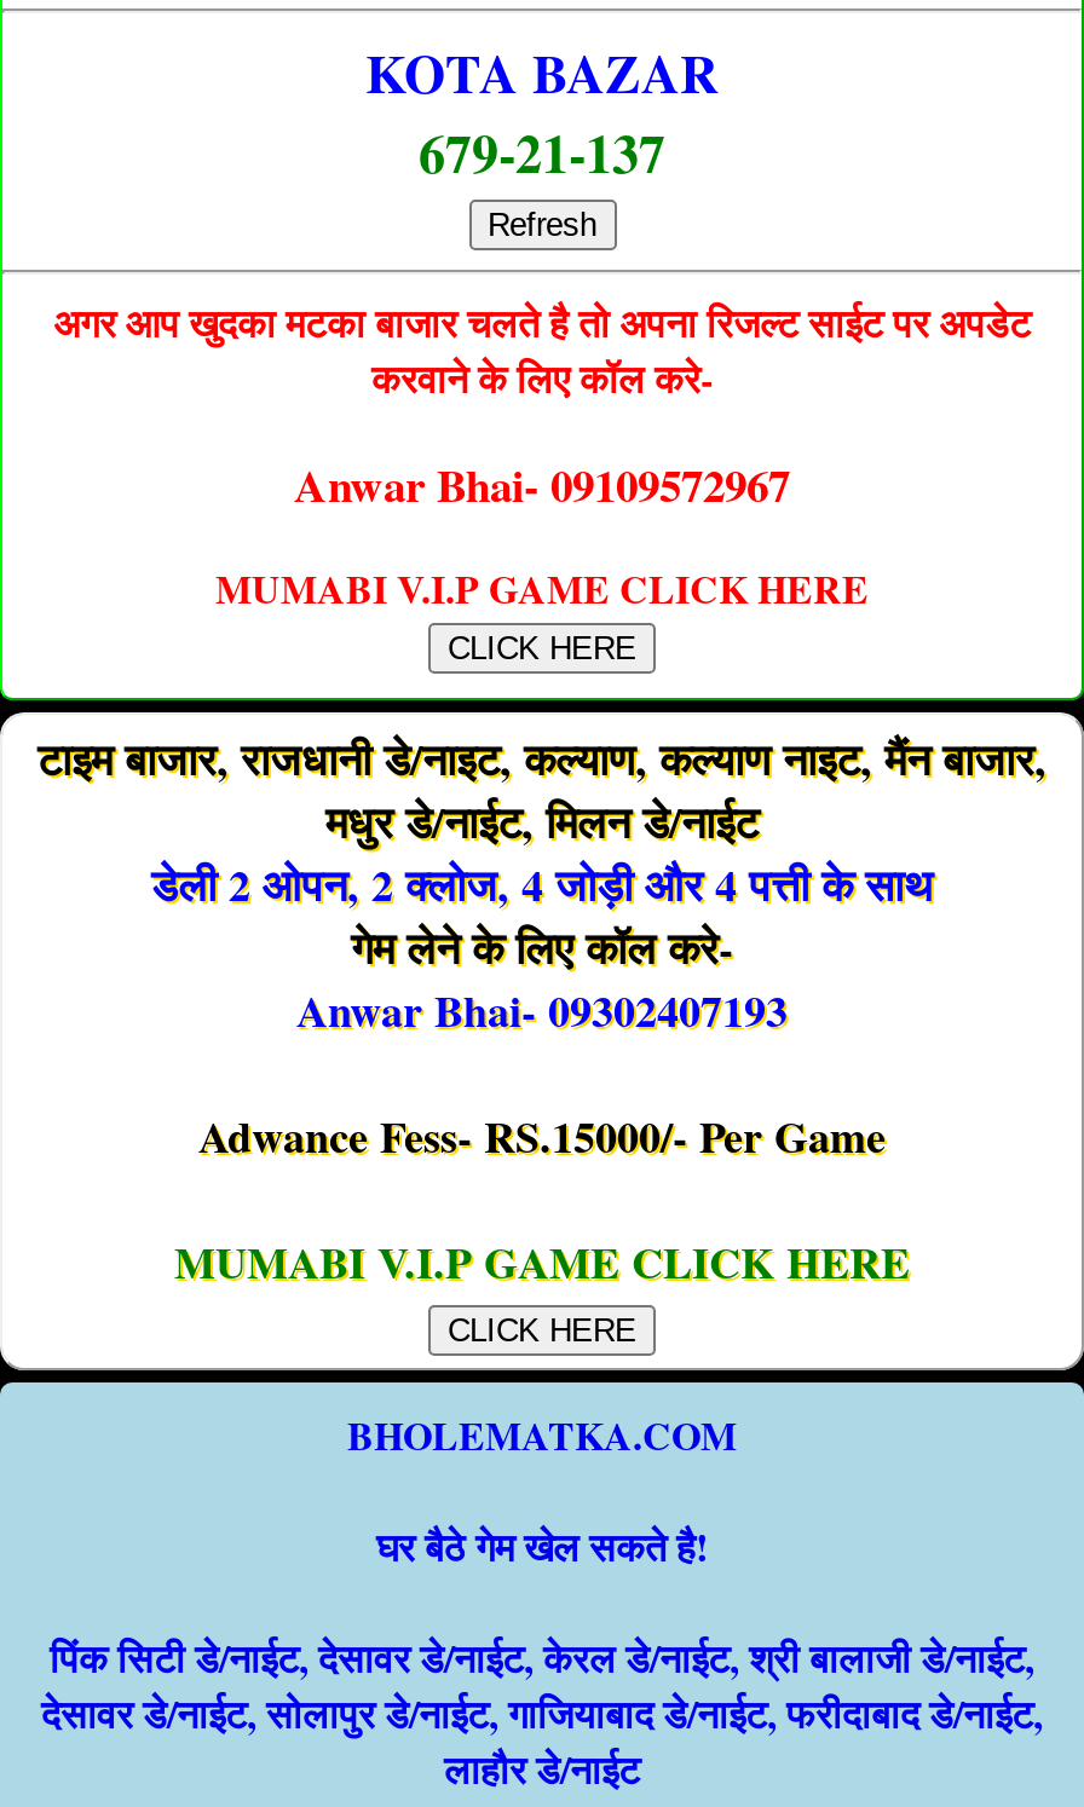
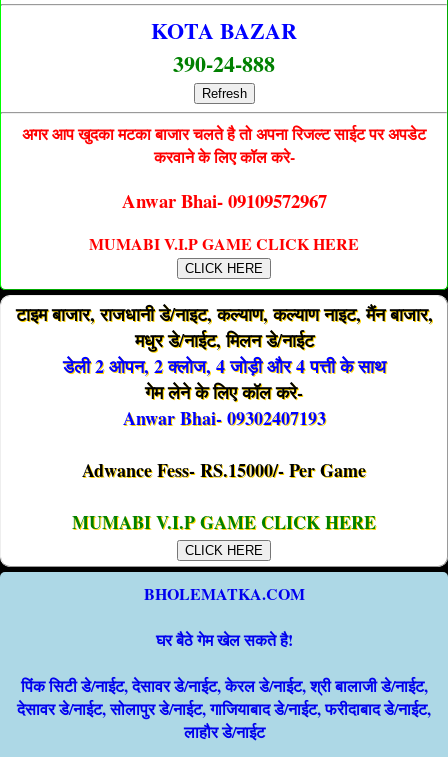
- 679-21-137
+ 390-24-888
